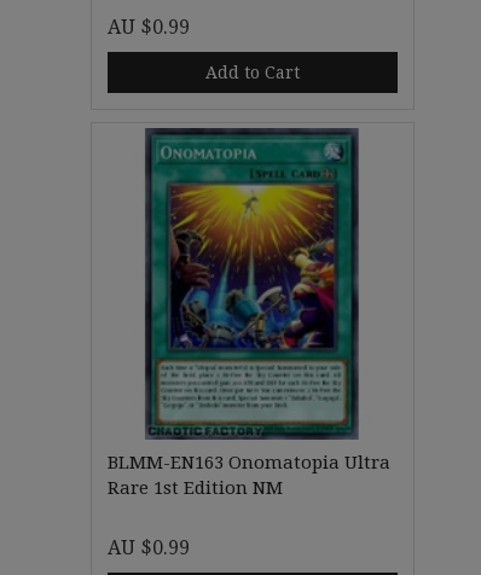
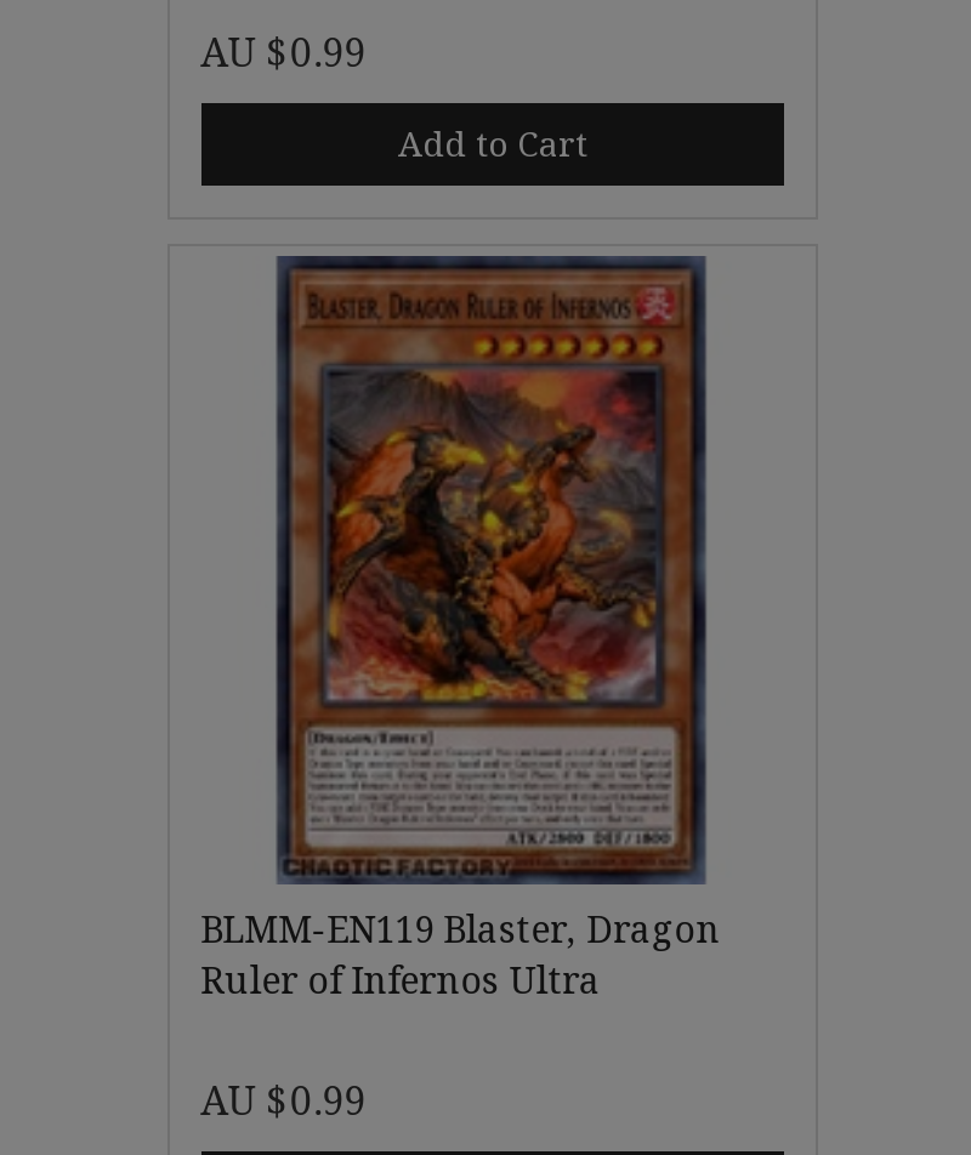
- [image]
- BLMM-EN163 Onomatopia Ultra
- Rare 1st Edition NM
+ [image]
+ BLMM-EN119 Blaster, Dragon
+ Ruler of Infernos Ultra
